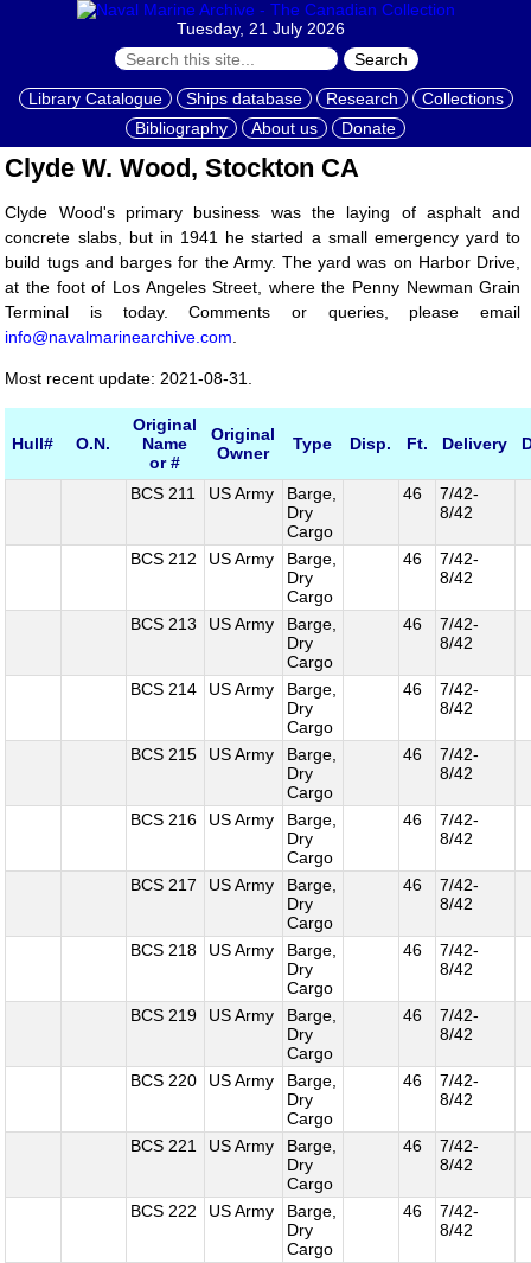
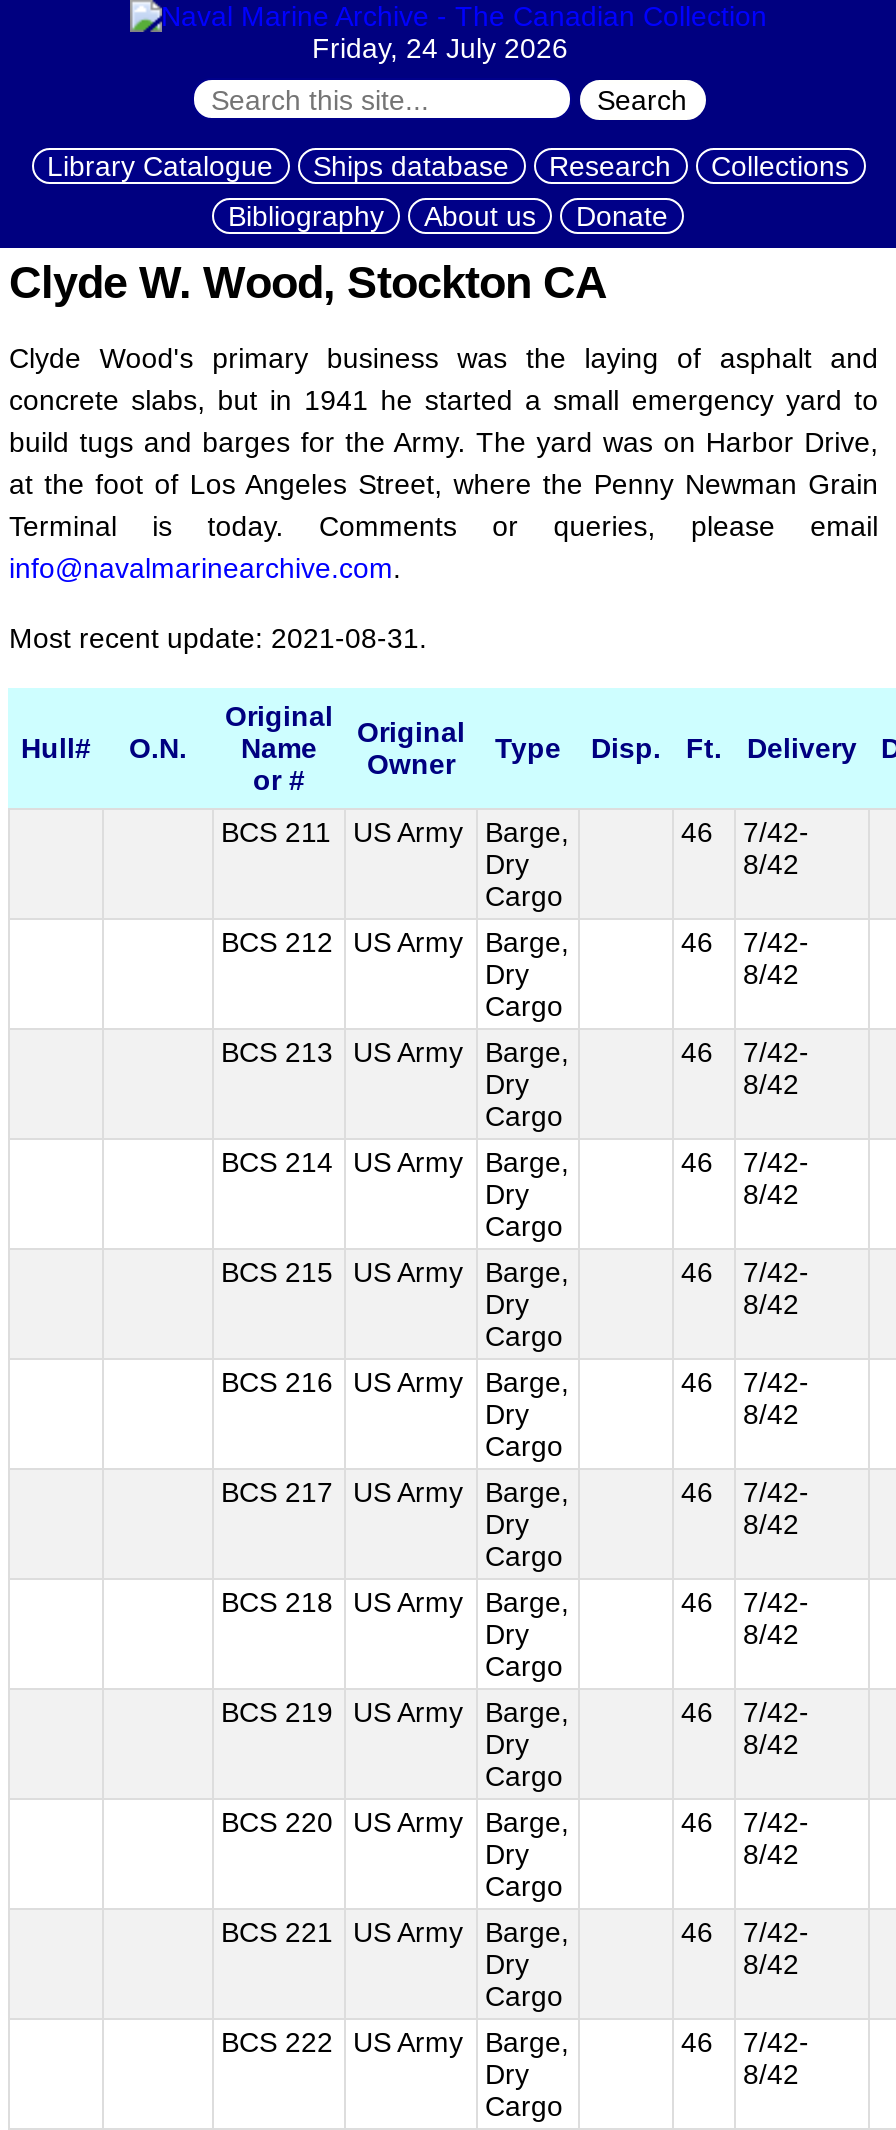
- Tuesday, 21 July 2026
+ Friday, 24 July 2026
